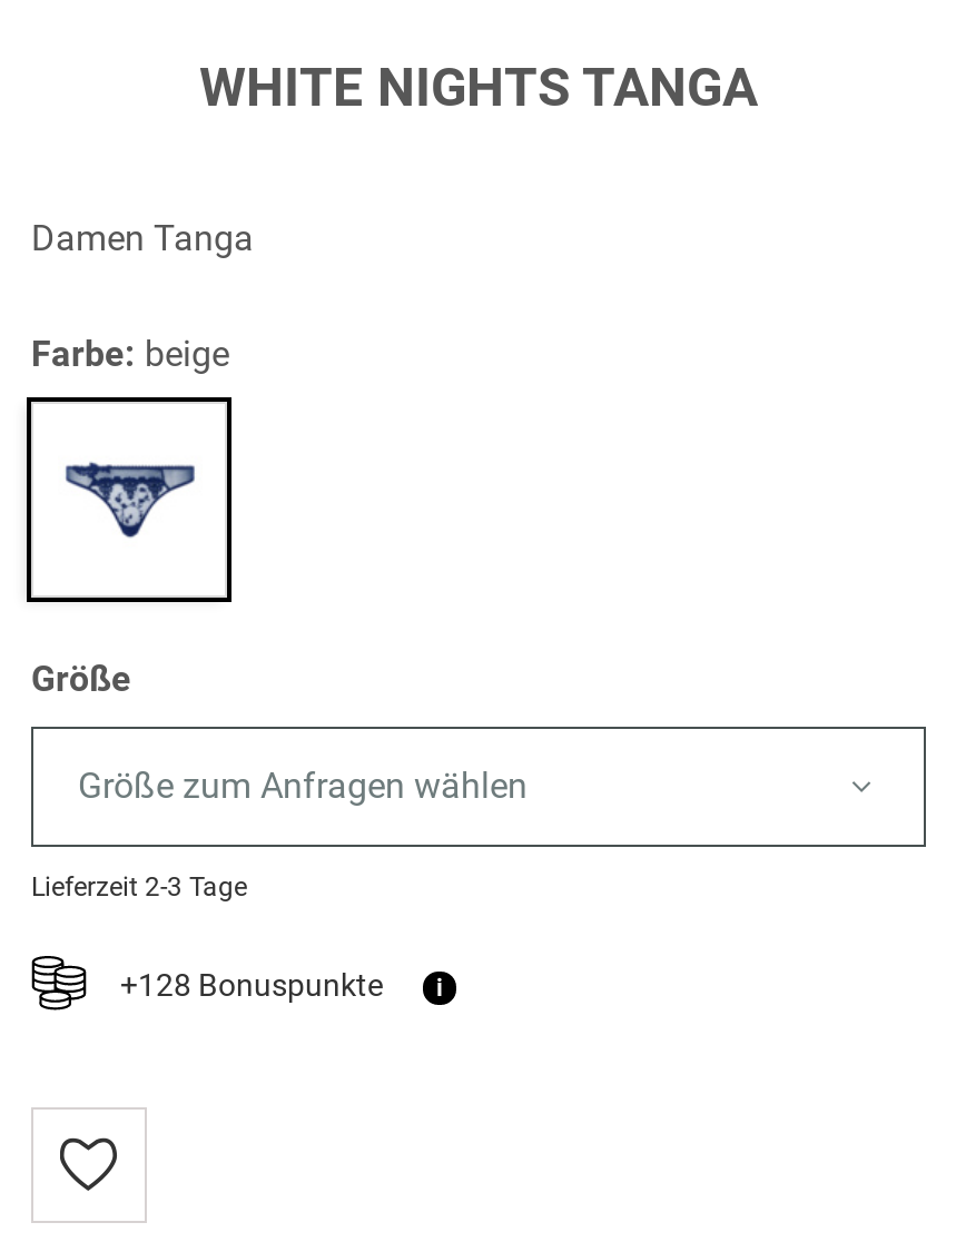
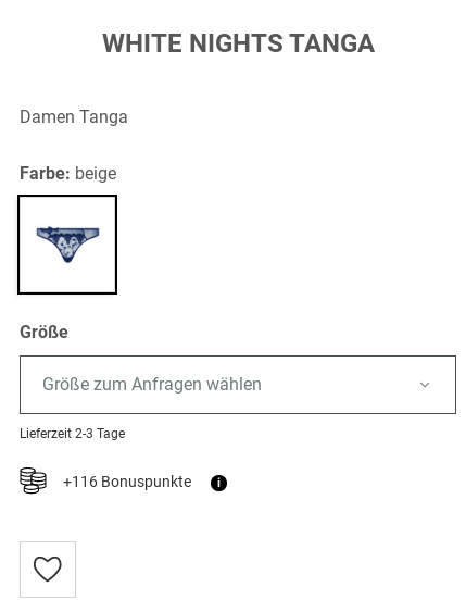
- +128 Bonuspunkte
+ +116 Bonuspunkte
